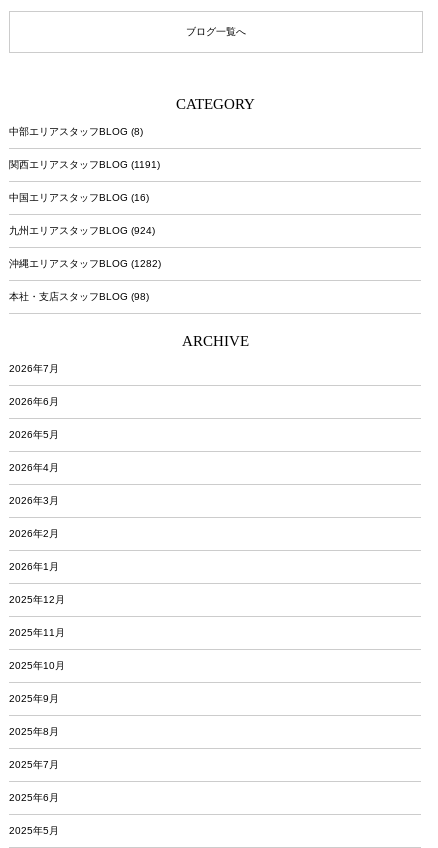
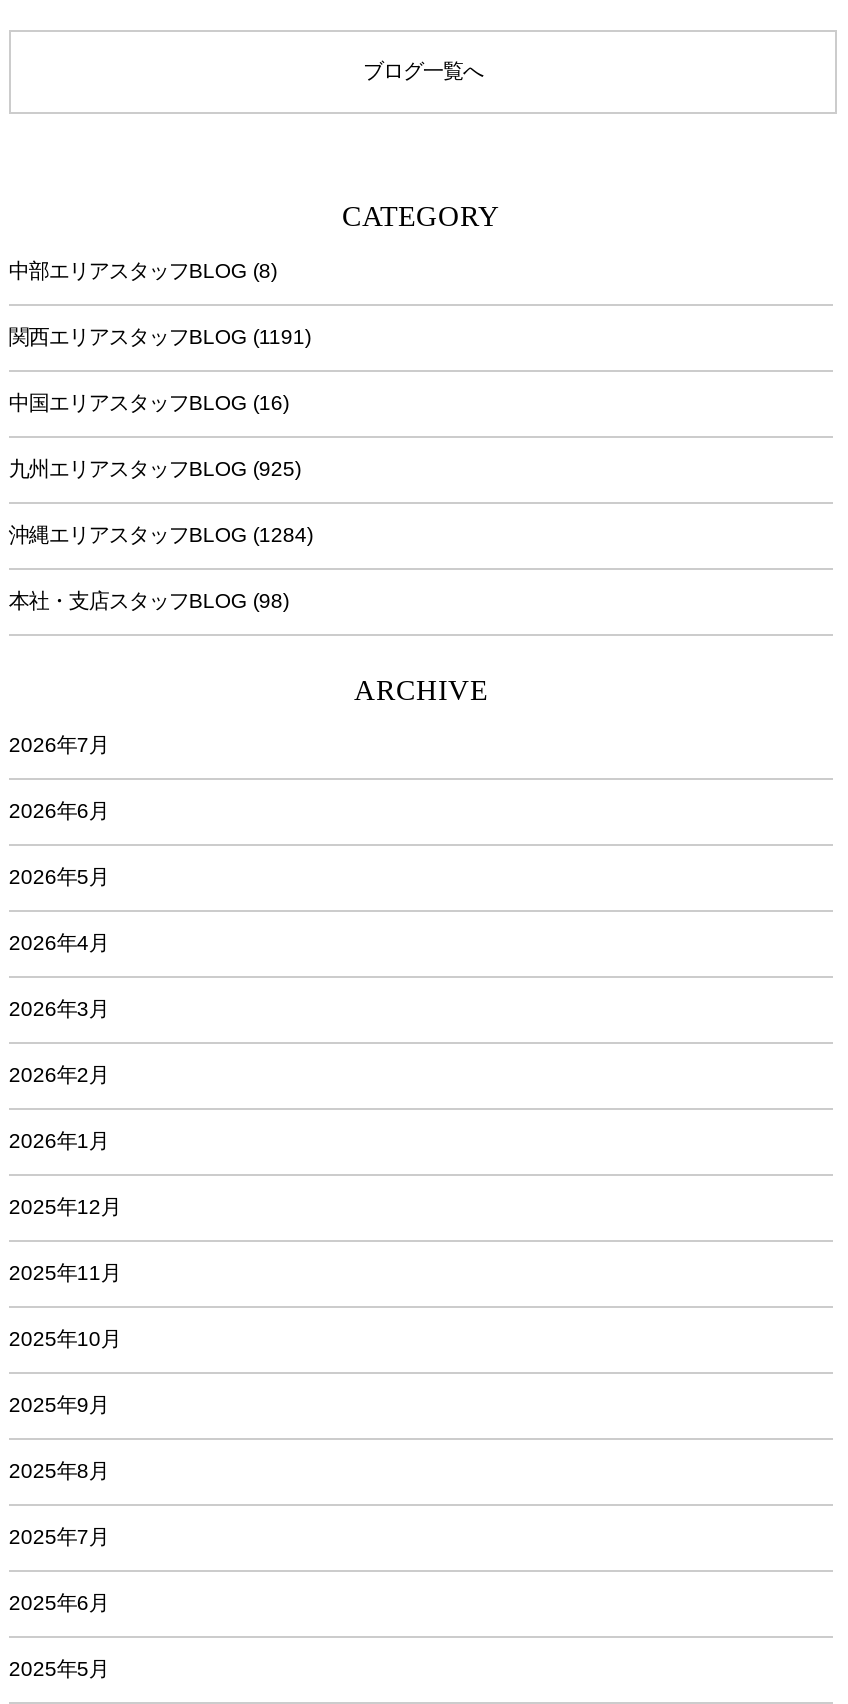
- 九州エリアスタッフBLOG (924)
+ 九州エリアスタッフBLOG (925)

- 沖縄エリアスタッフBLOG (1282)
+ 沖縄エリアスタッフBLOG (1284)
